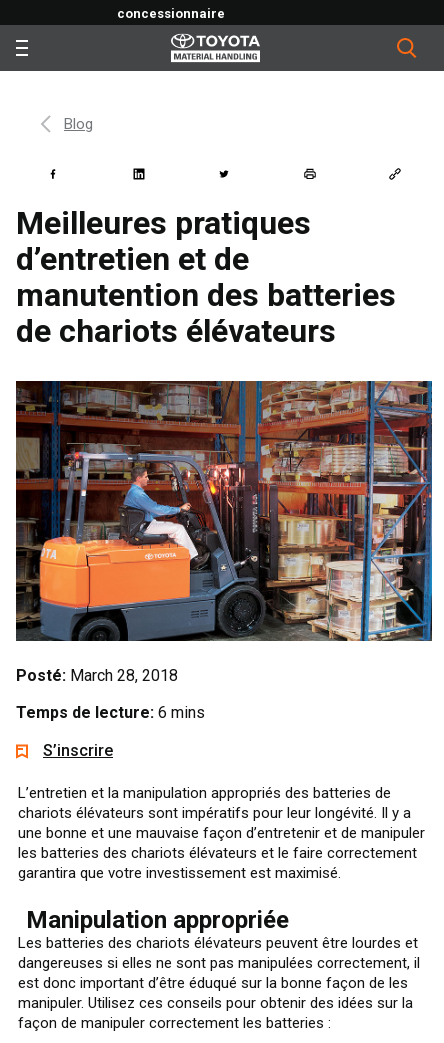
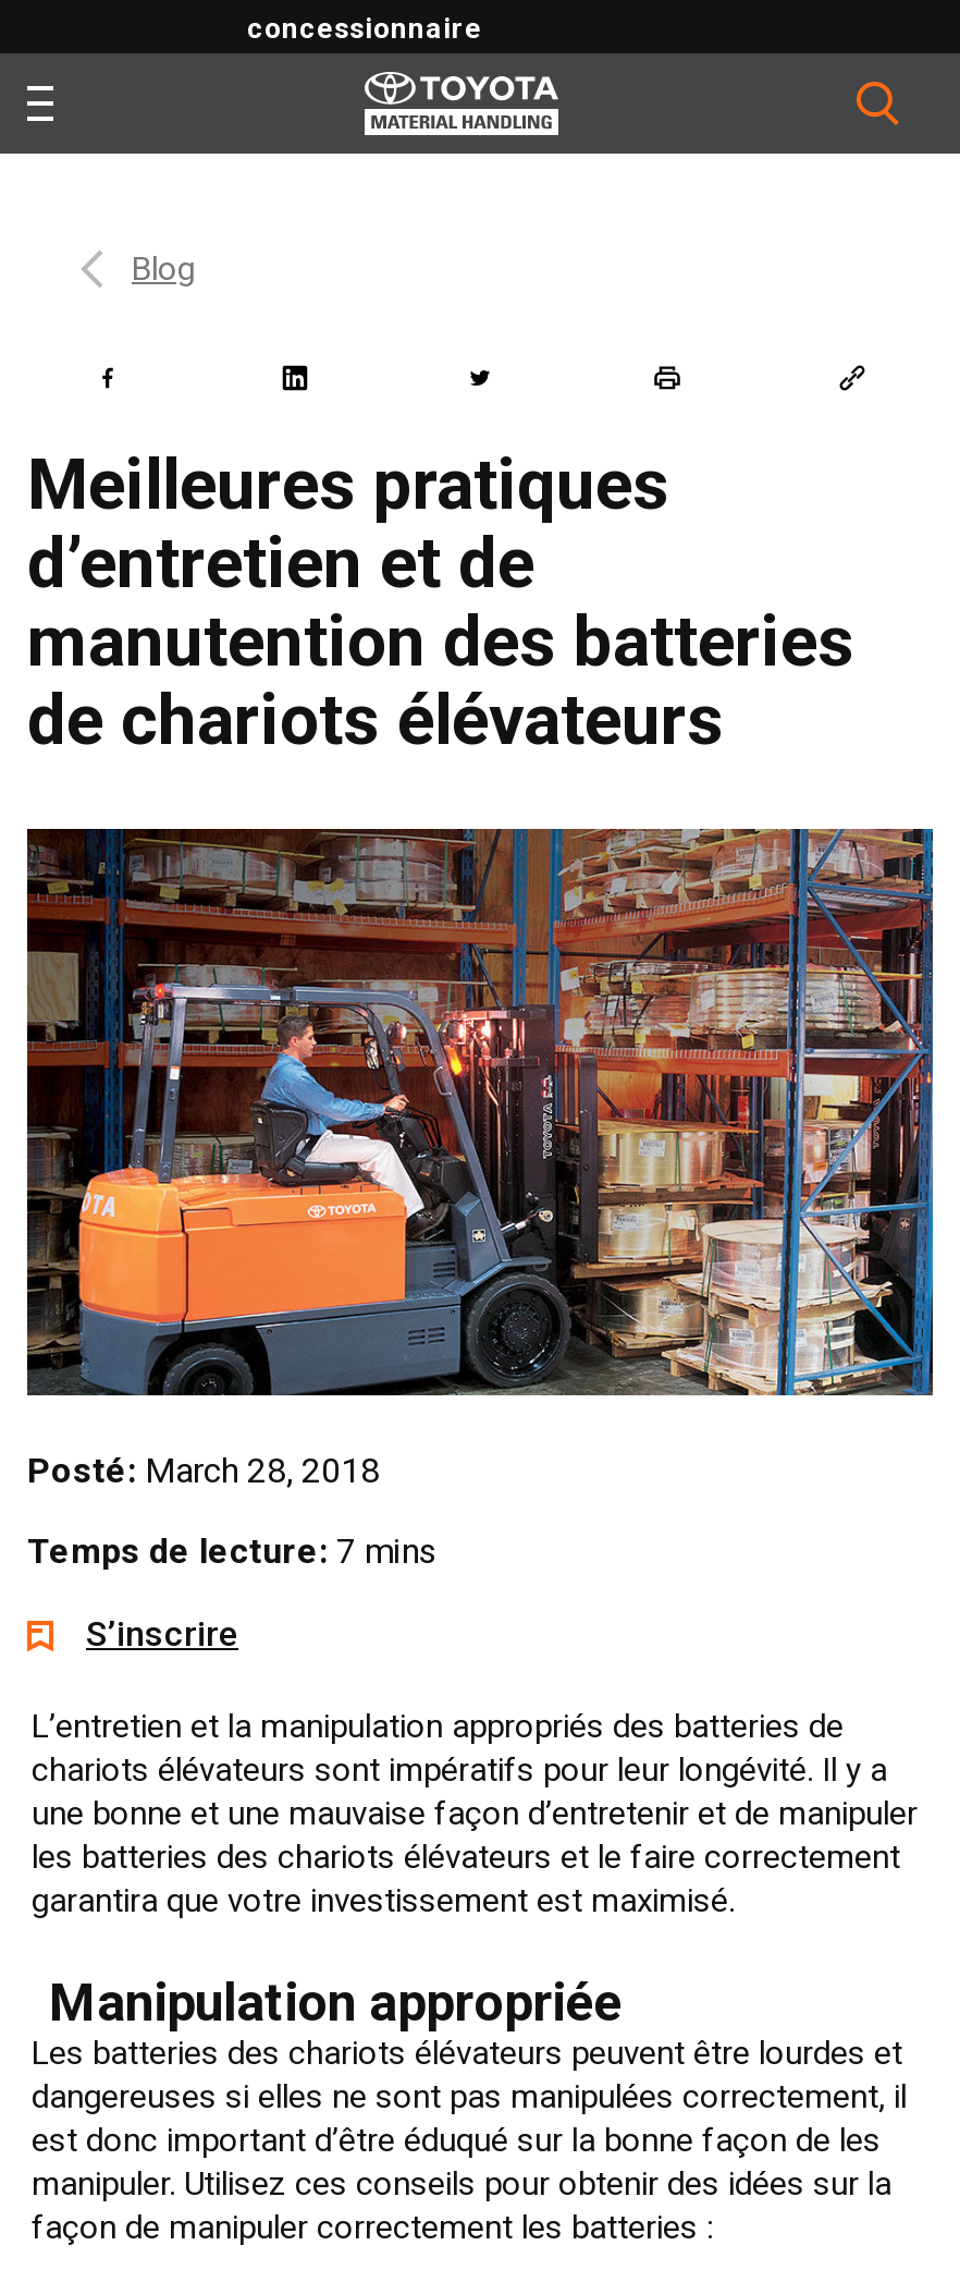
- Temps de lecture: 6 mins
+ Temps de lecture: 7 mins
